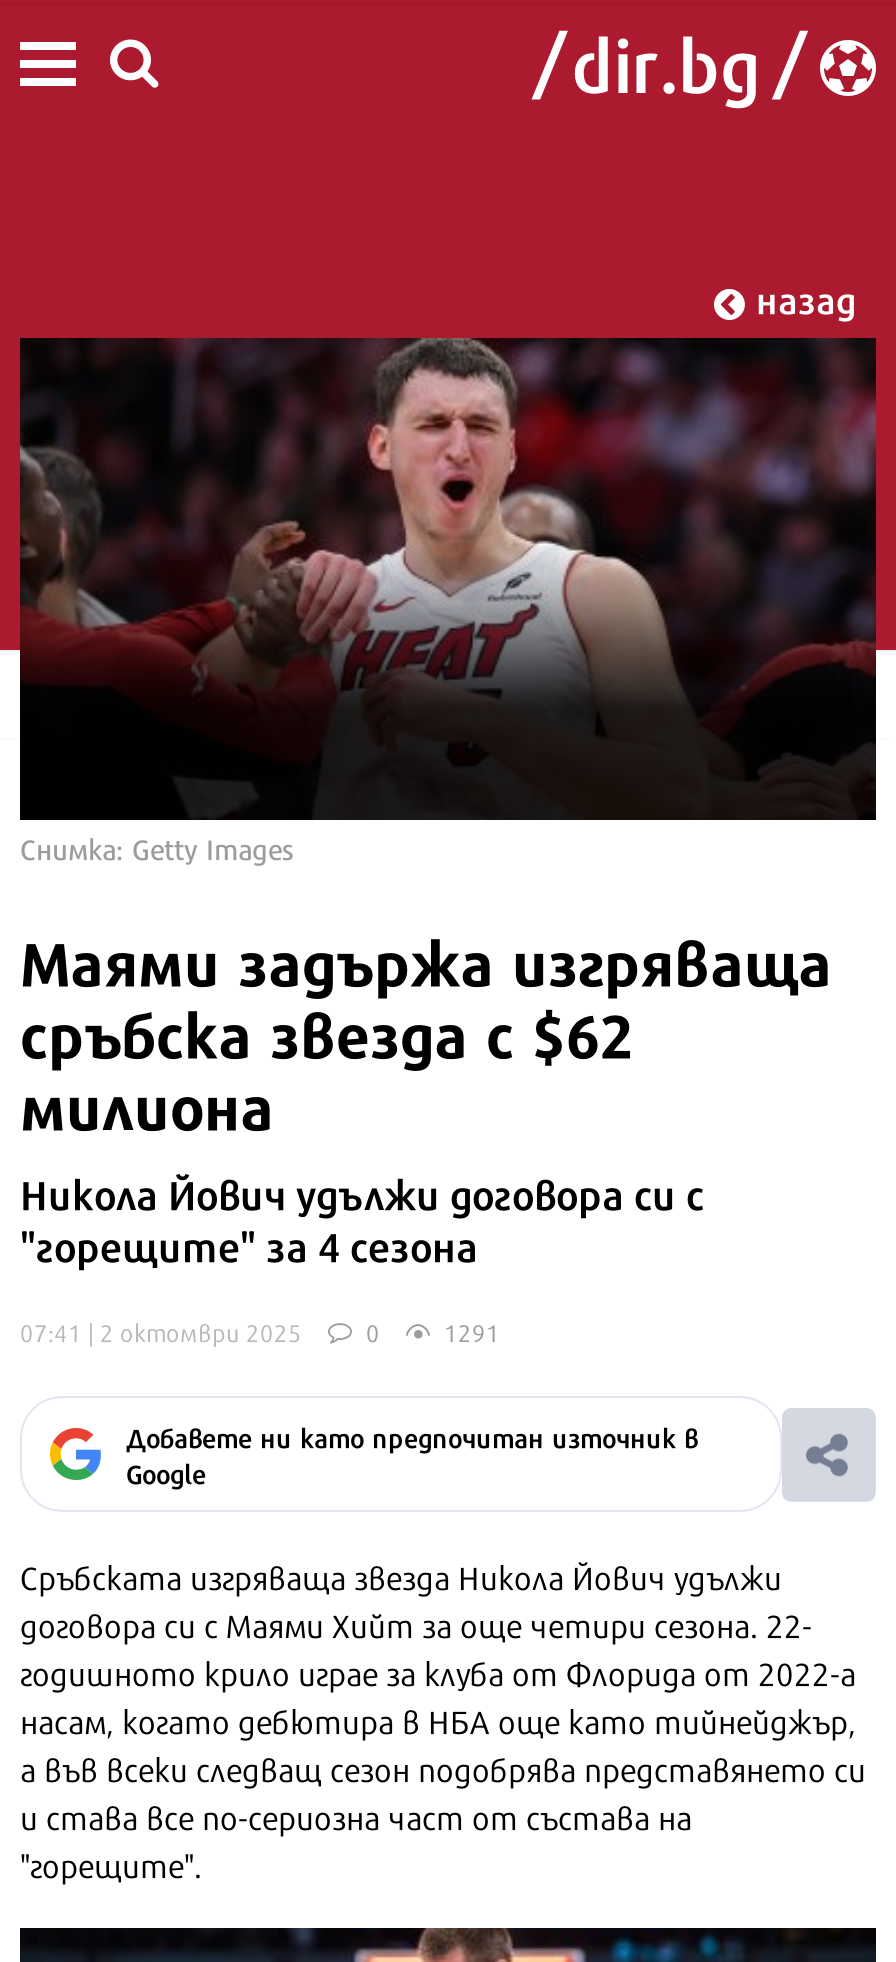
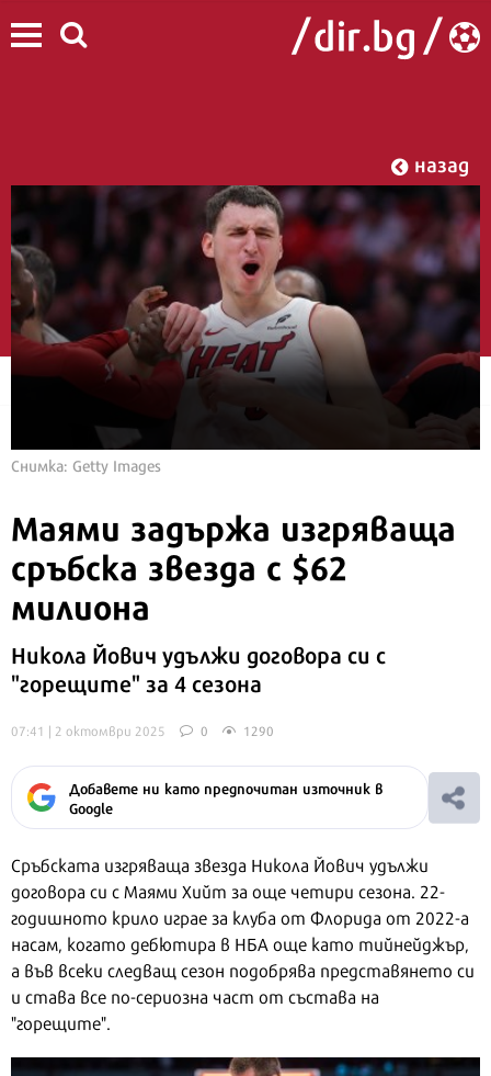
- 1291
+ 1290
